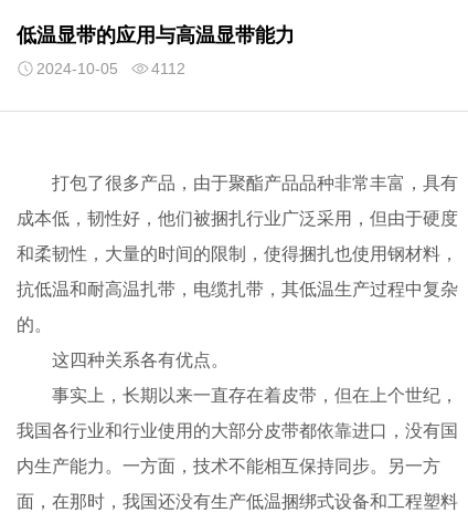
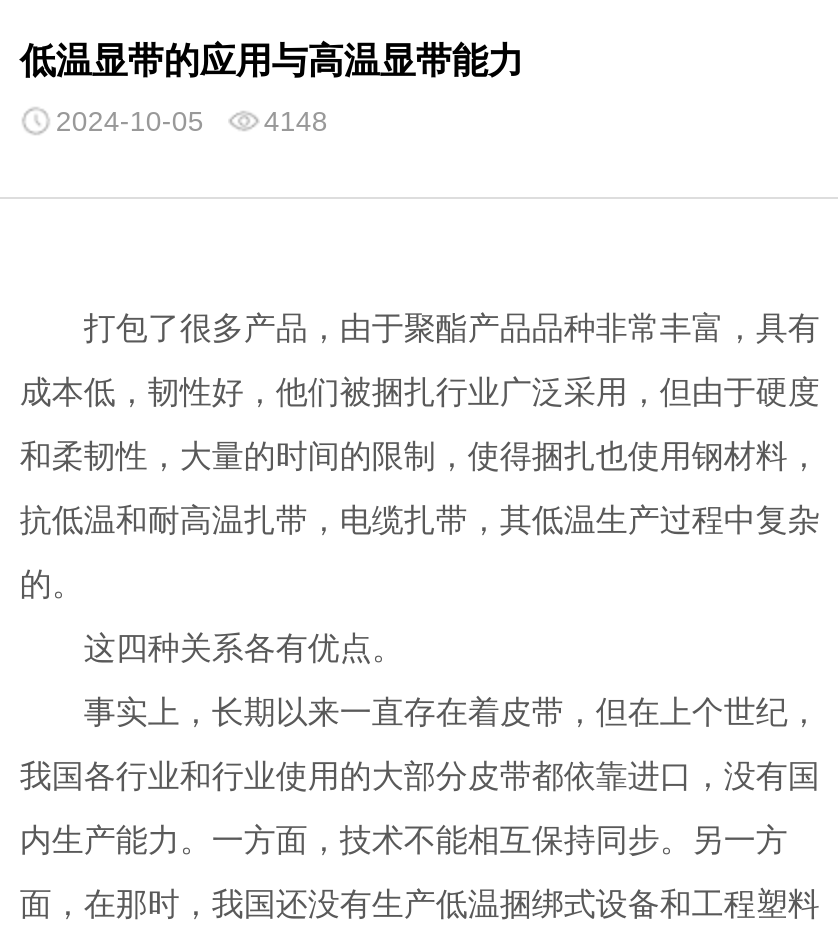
- 2024-10-05 4112
+ 2024-10-05 4148
